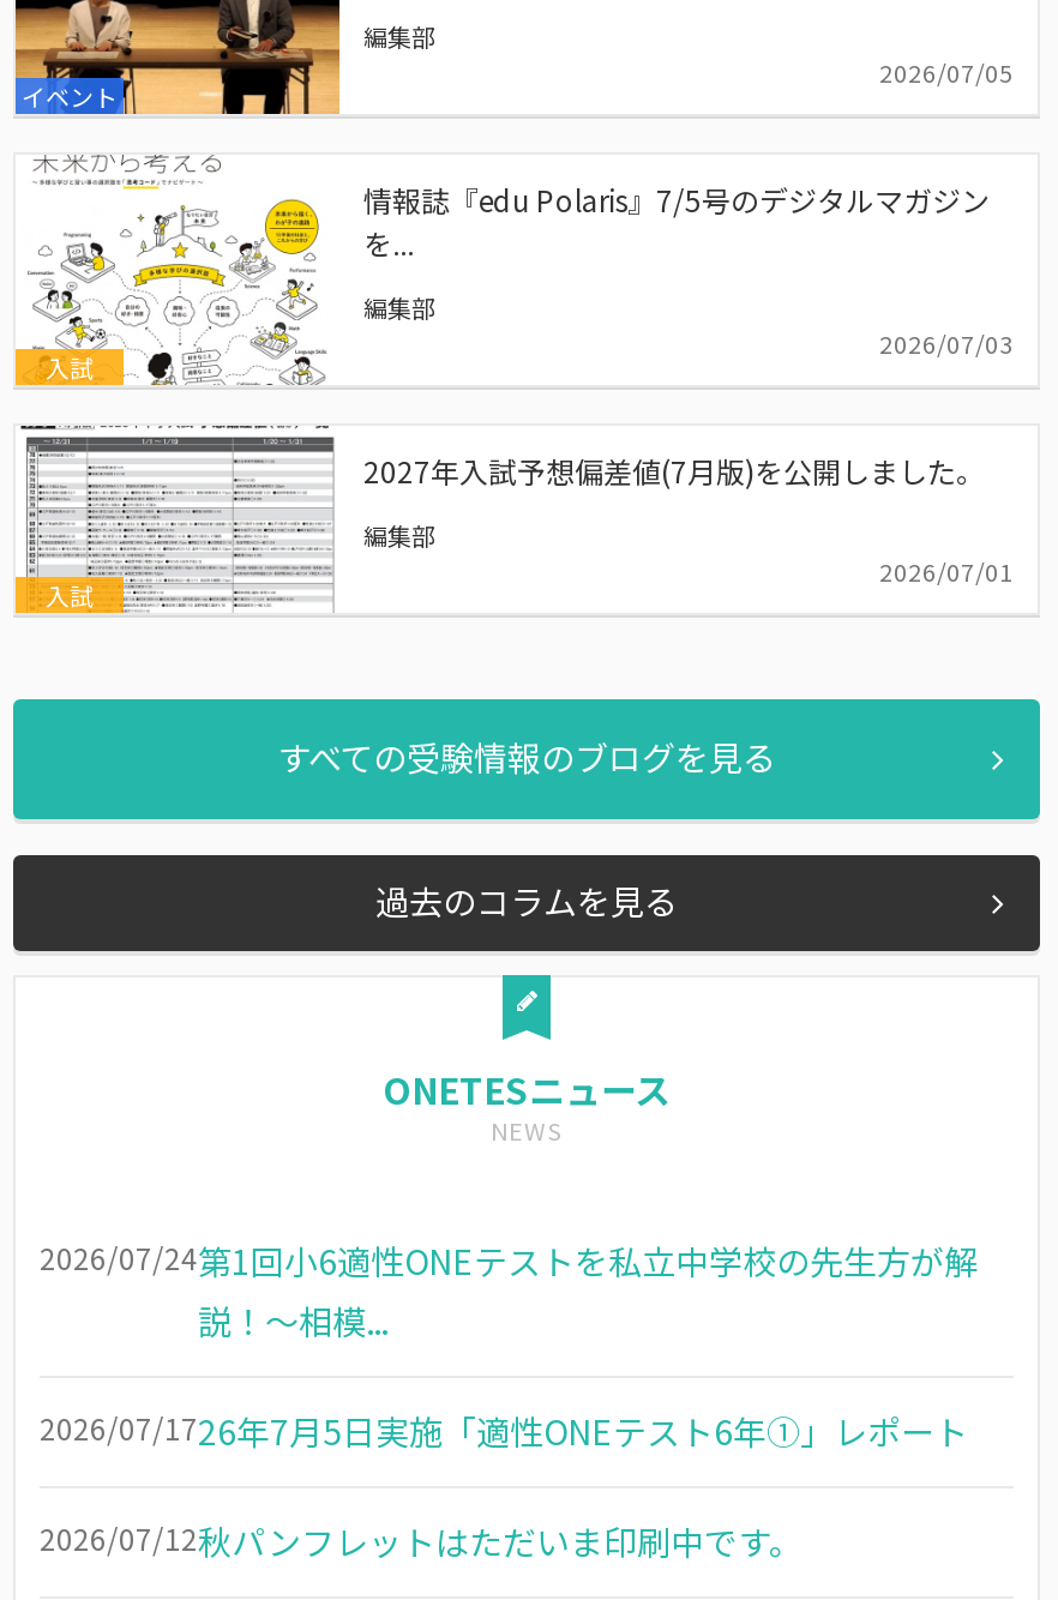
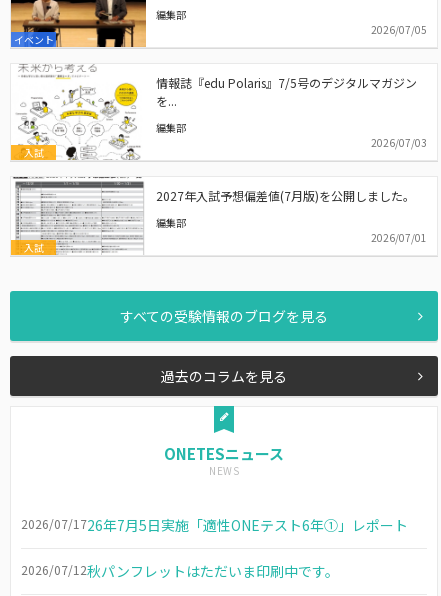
- 2026/07/24第1回小6適性ONEテストを私立中学校の先生方が解
- 説！～相模...
